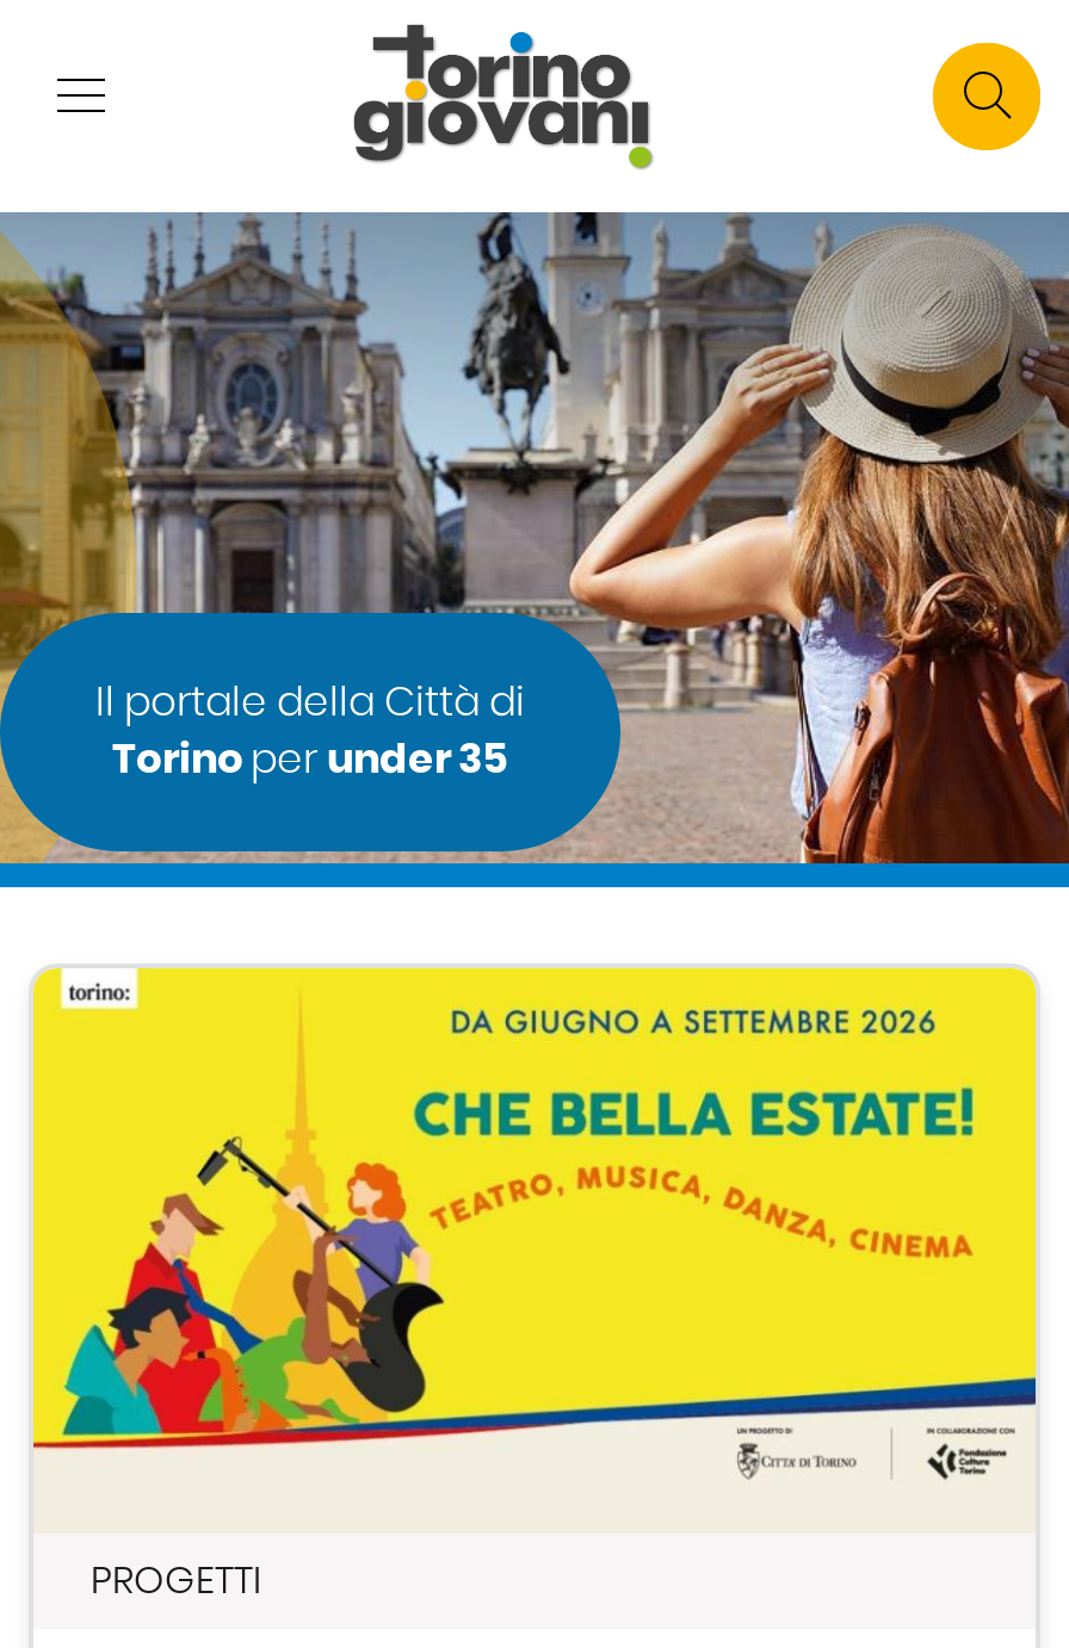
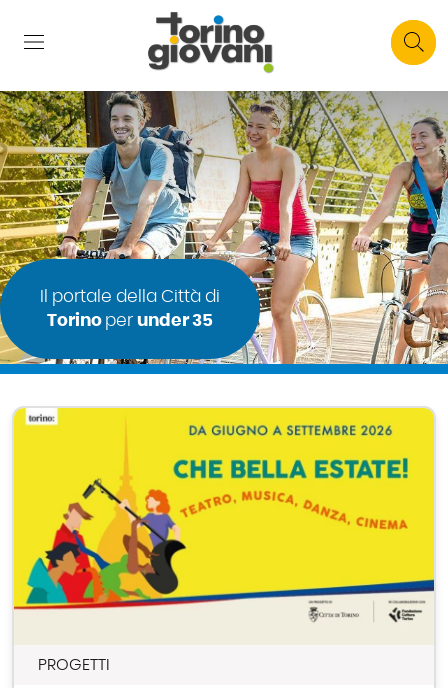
- [image]
+ [image]
